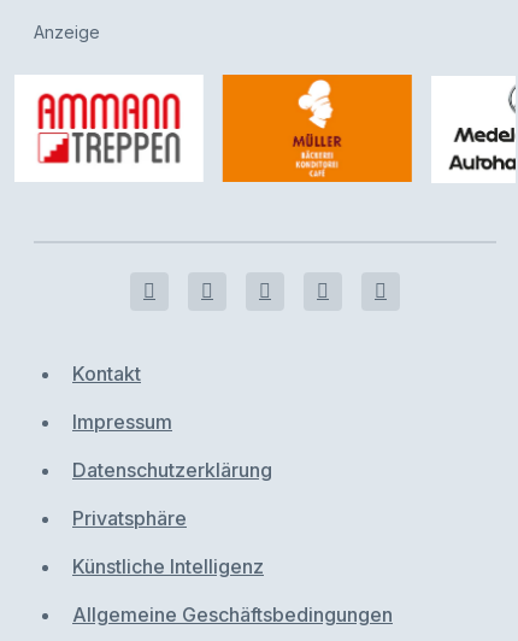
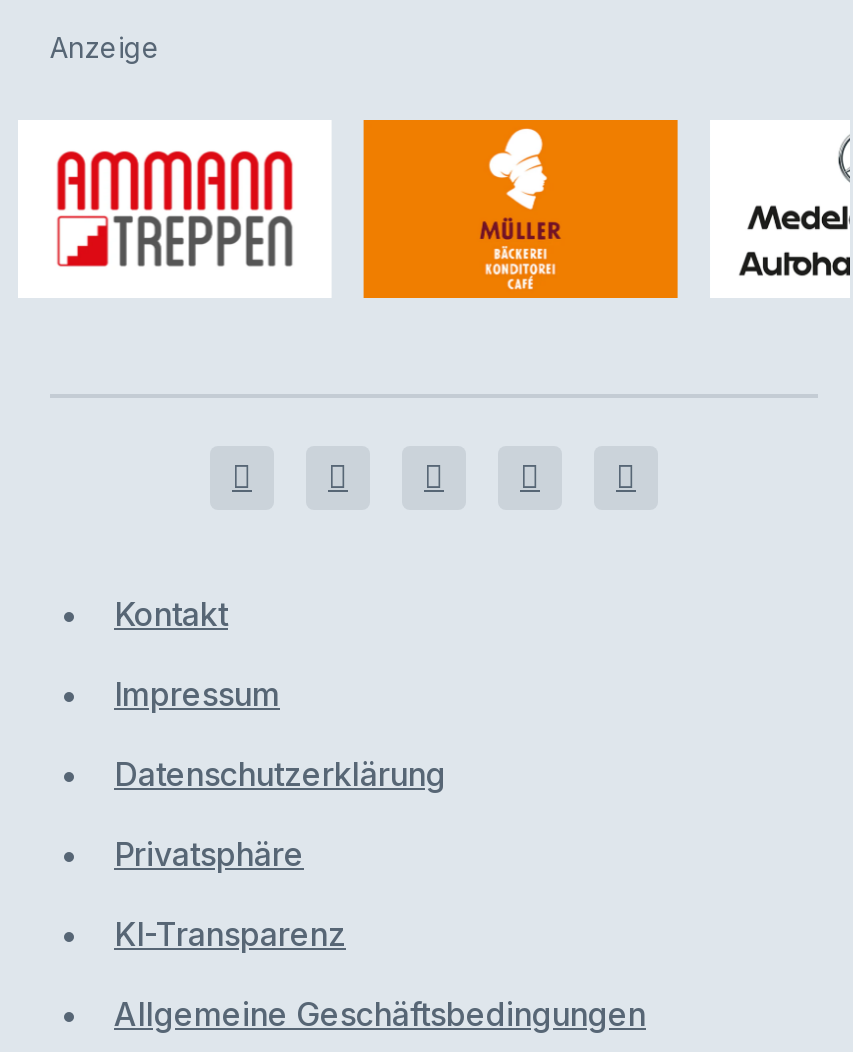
- Künstliche Intelligenz
+ KI-Transparenz
